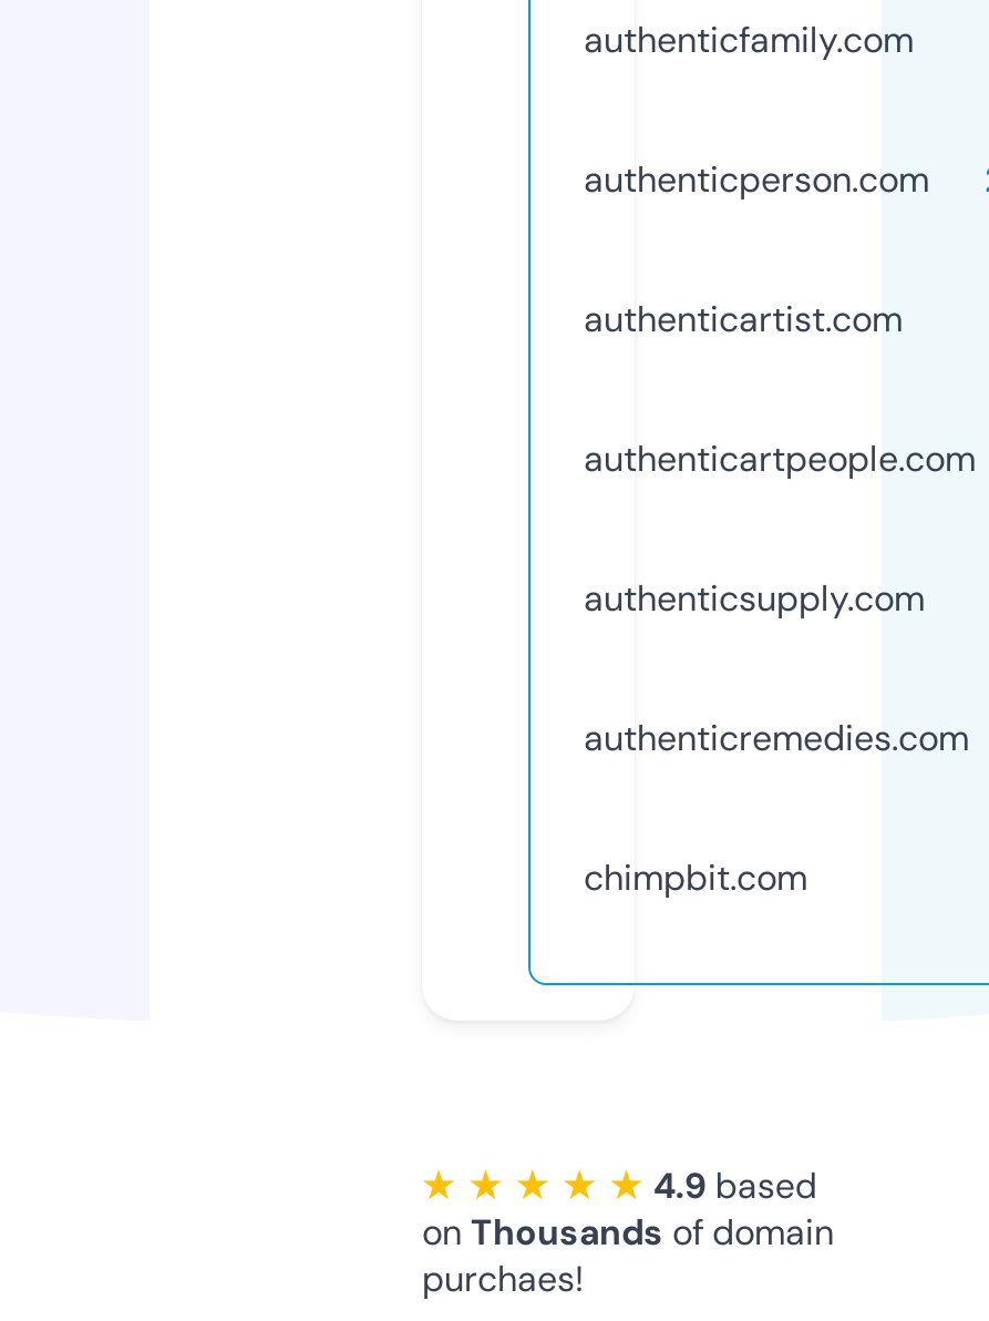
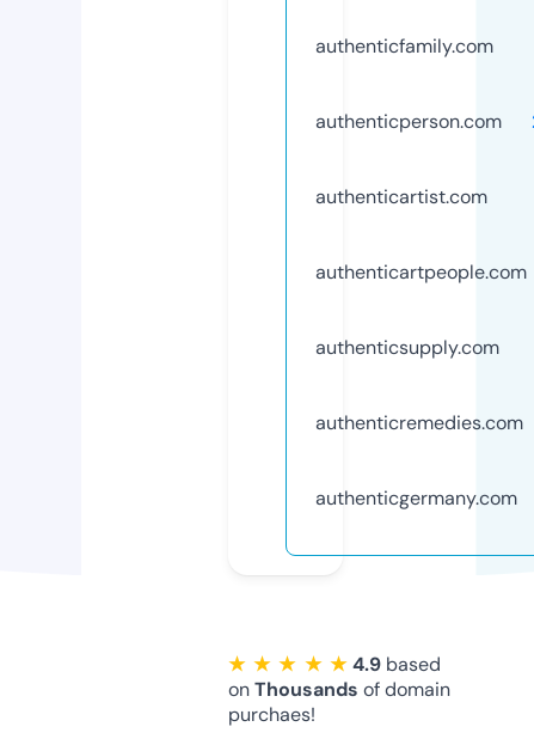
- chimpbit.com
+ authenticgermany.com
